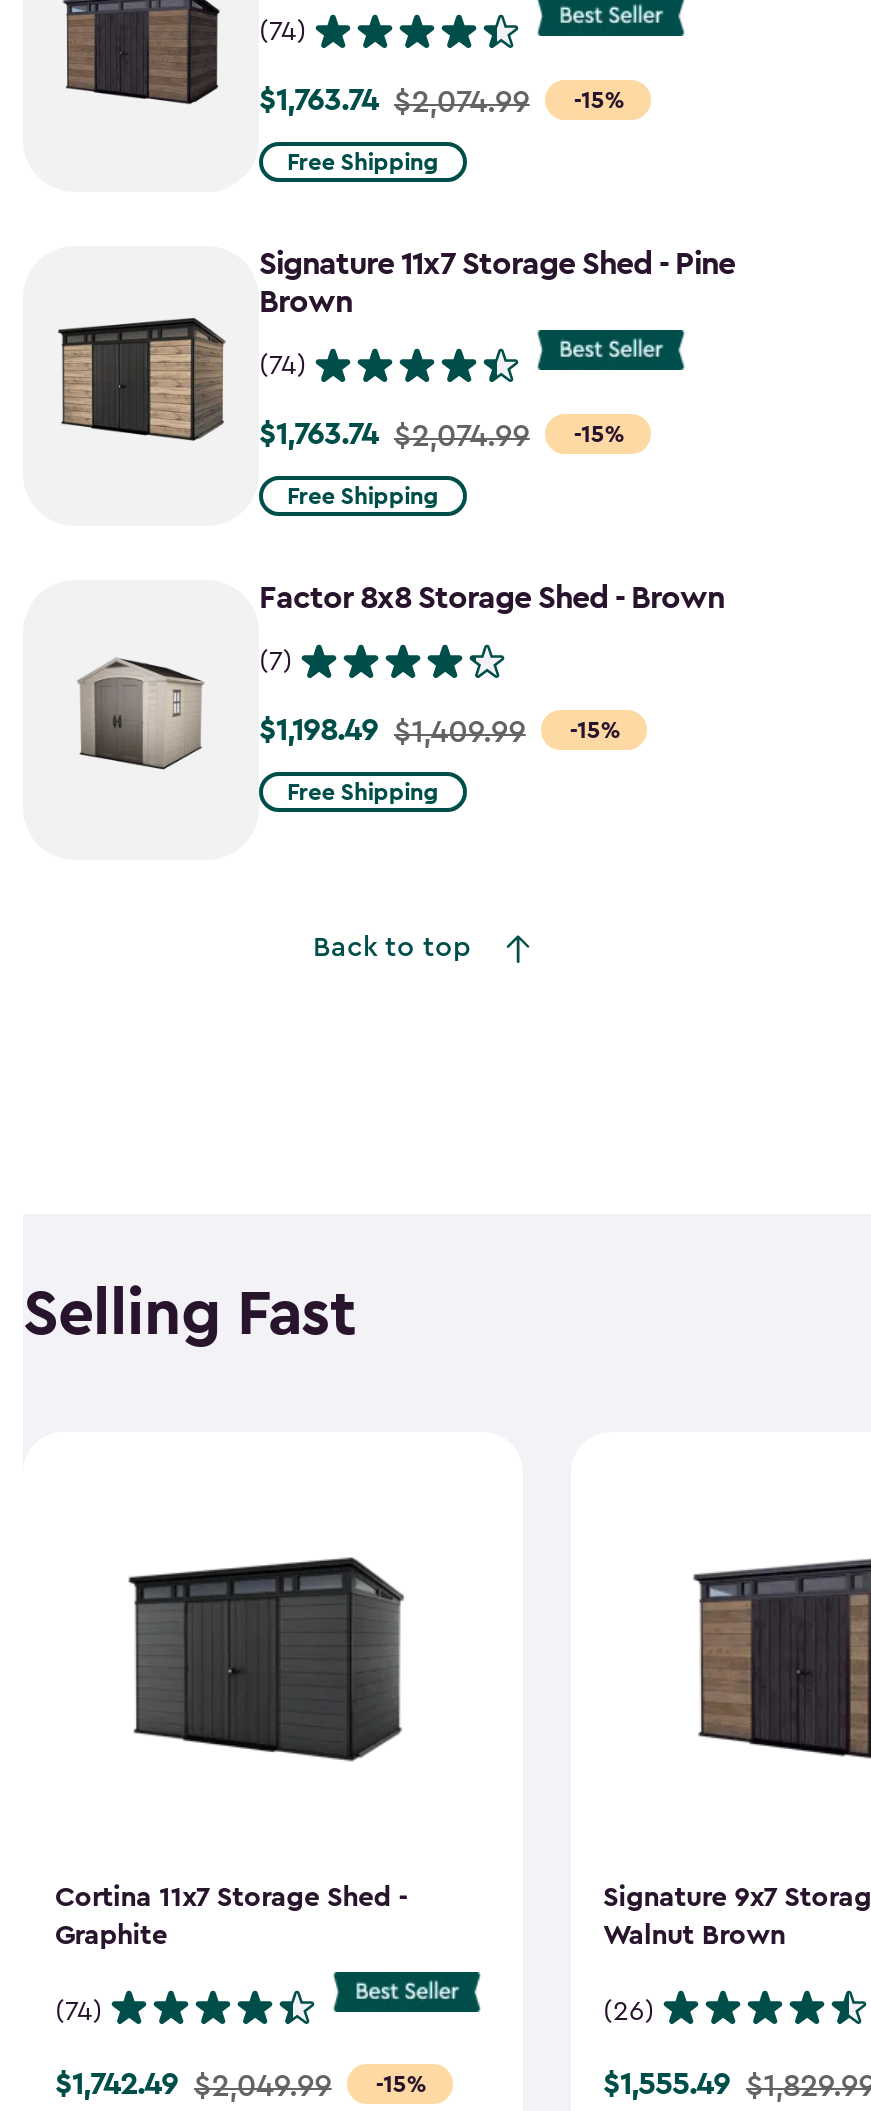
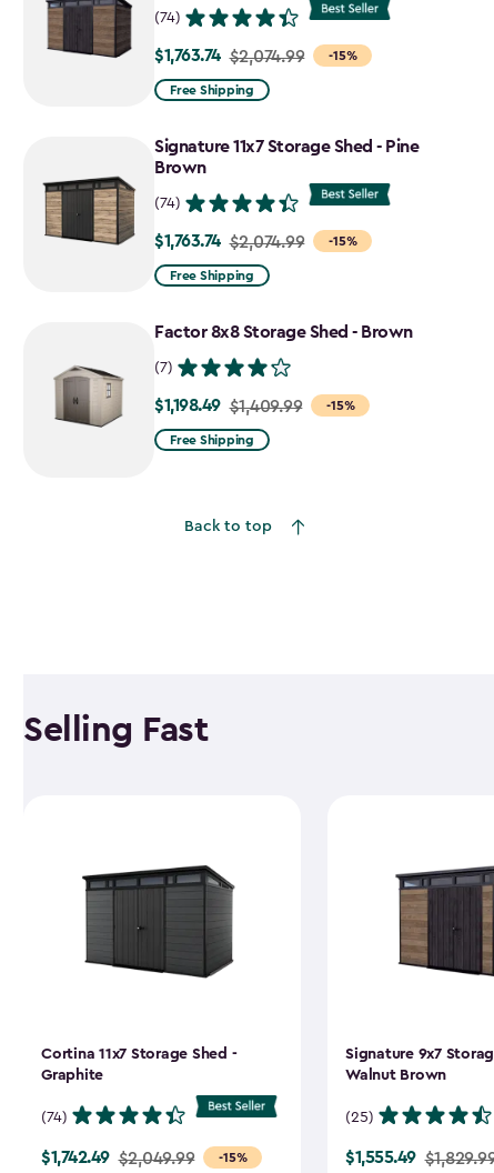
- (26)
+ (25)
